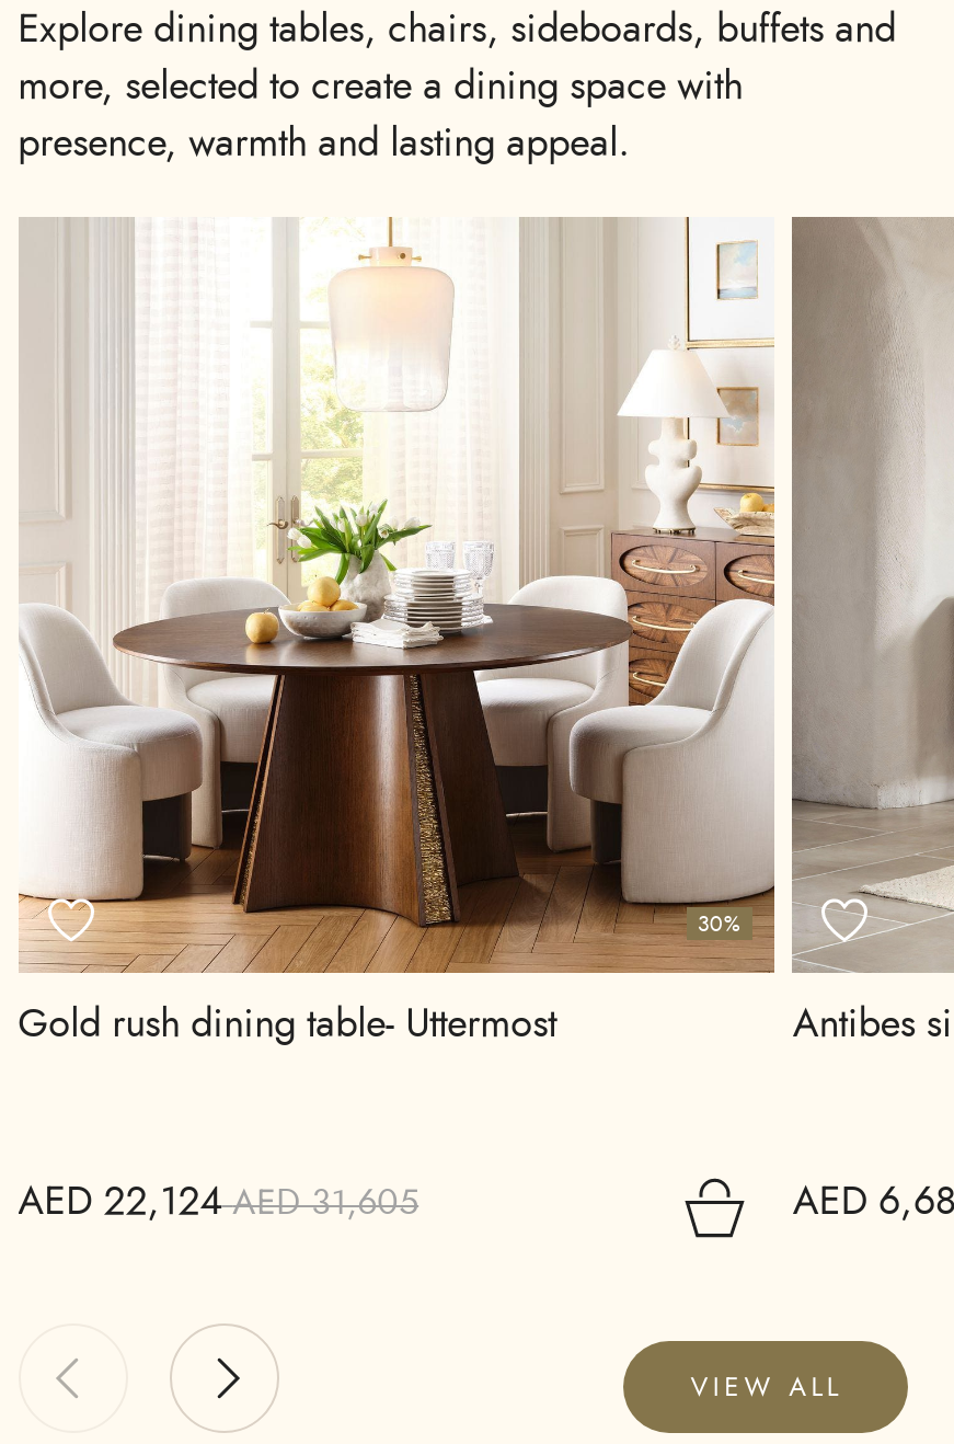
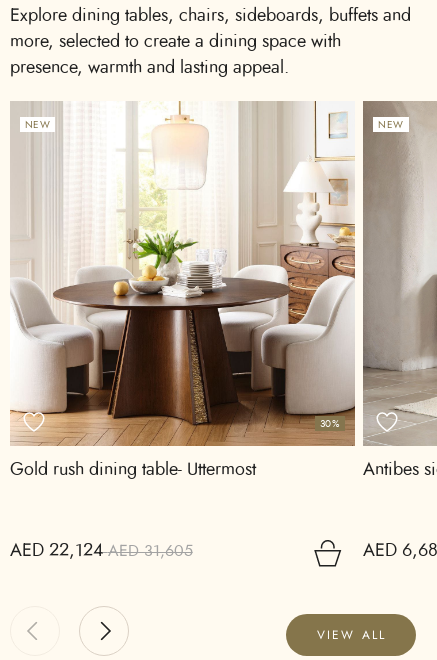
+ NEW

+ NEW
